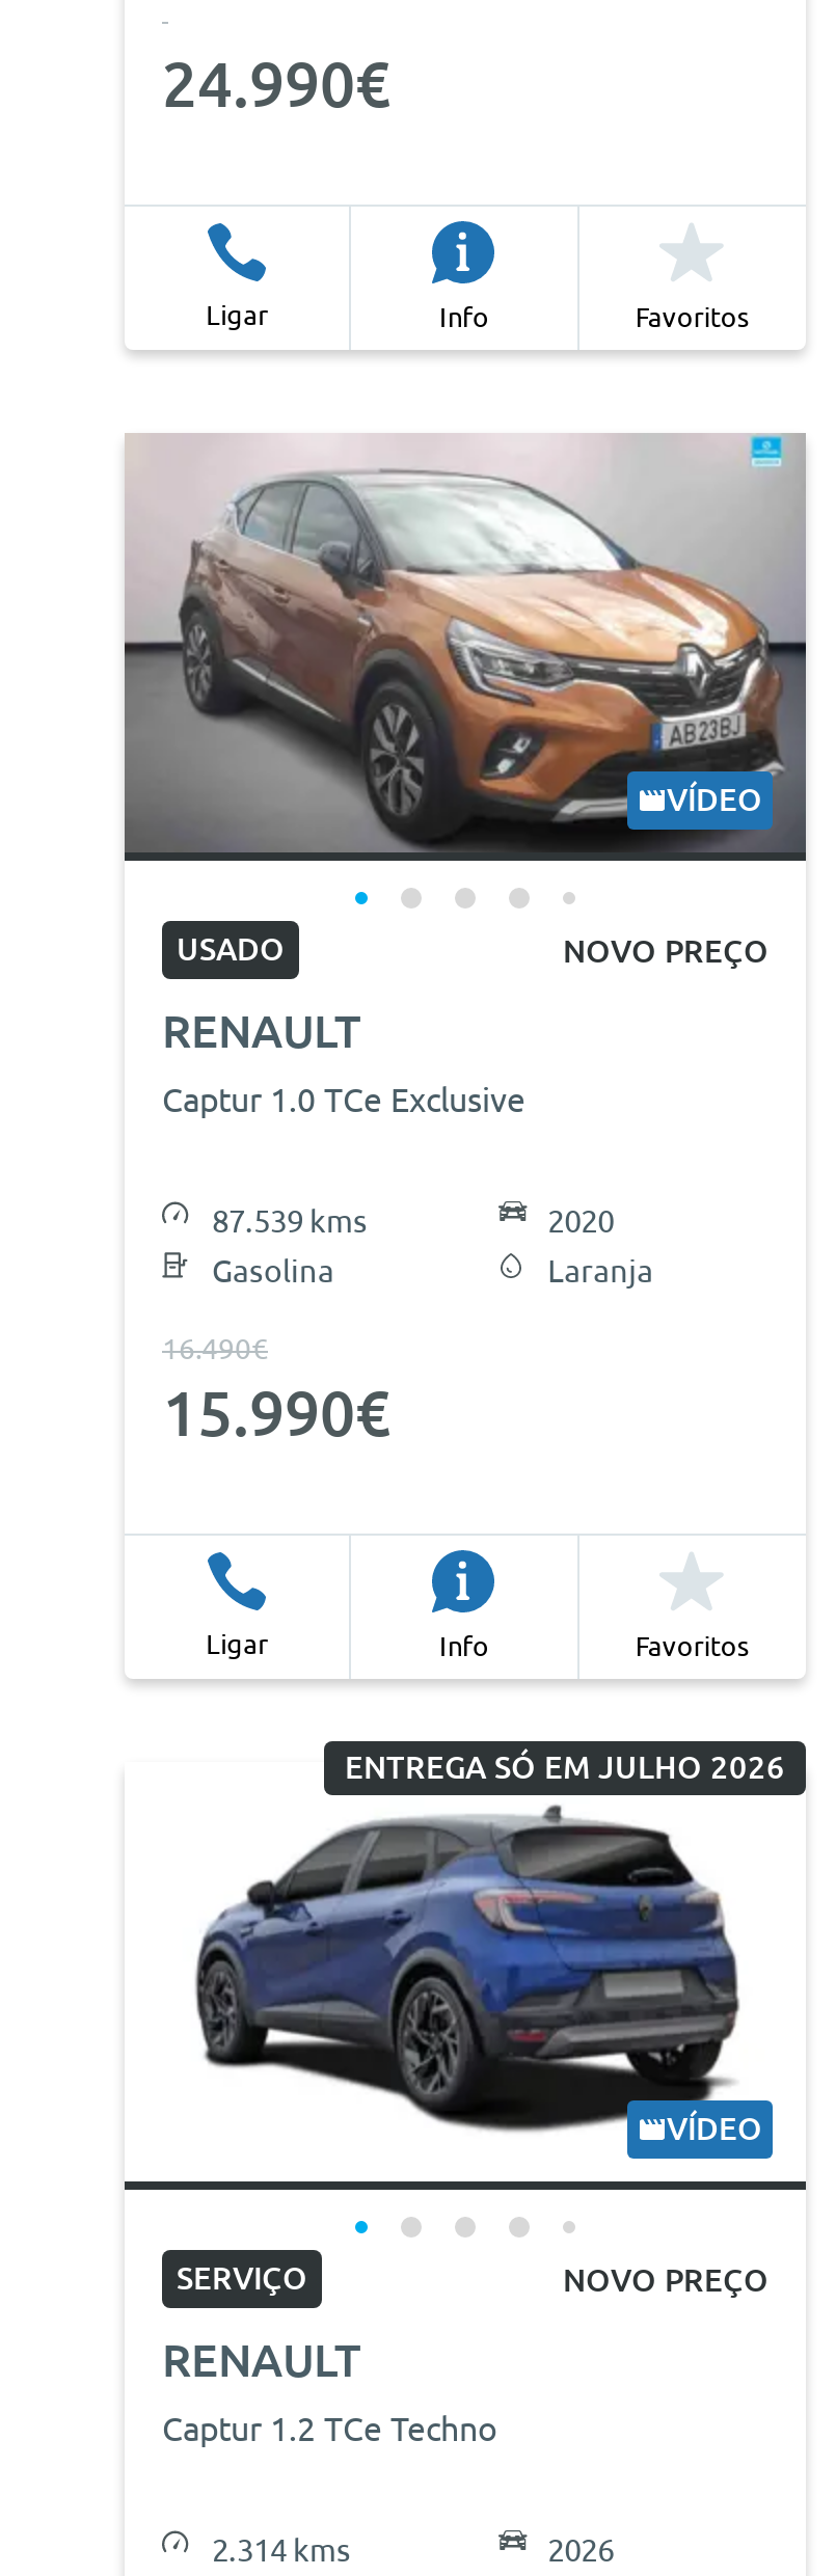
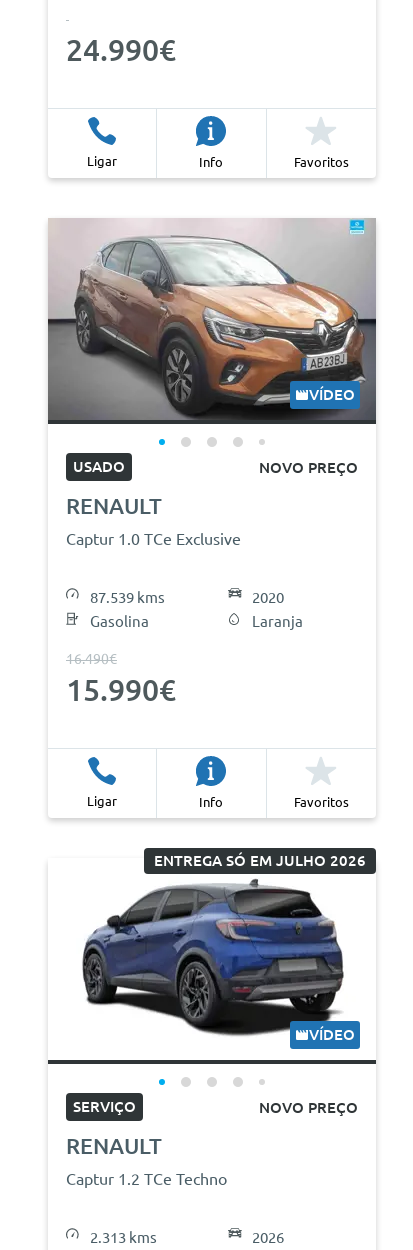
- 2.314 kms
+ 2.313 kms
